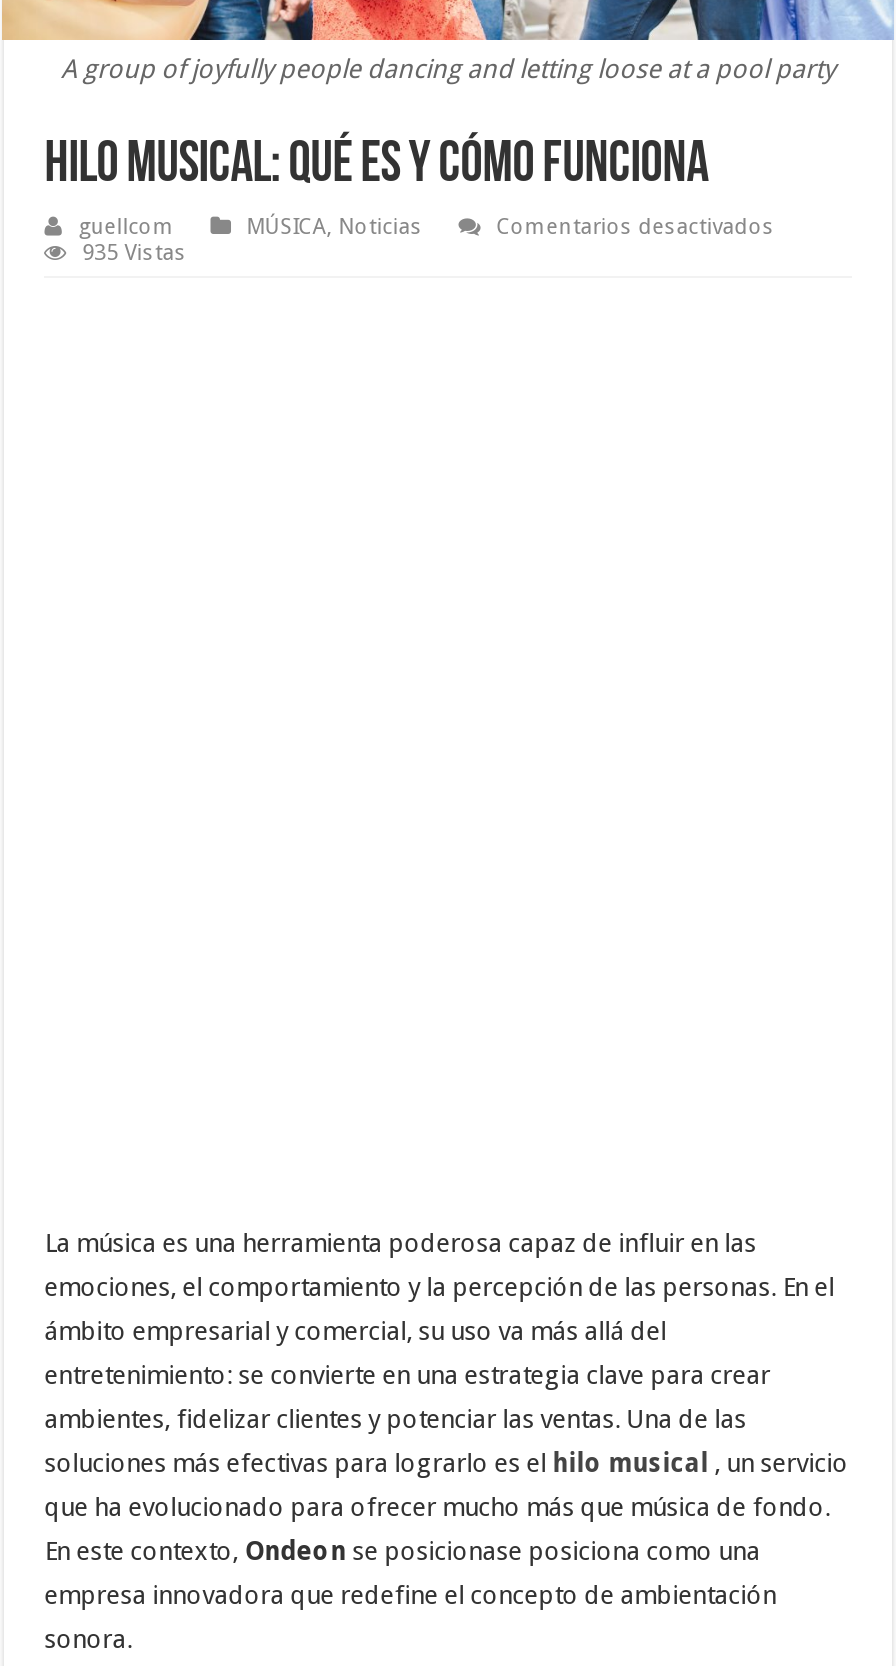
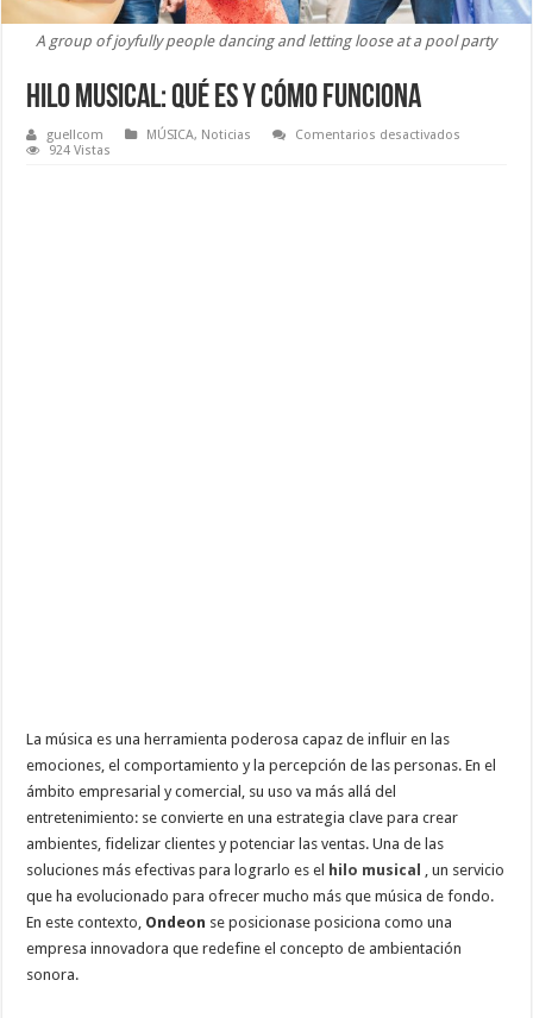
- 935 Vistas
+ 924 Vistas
